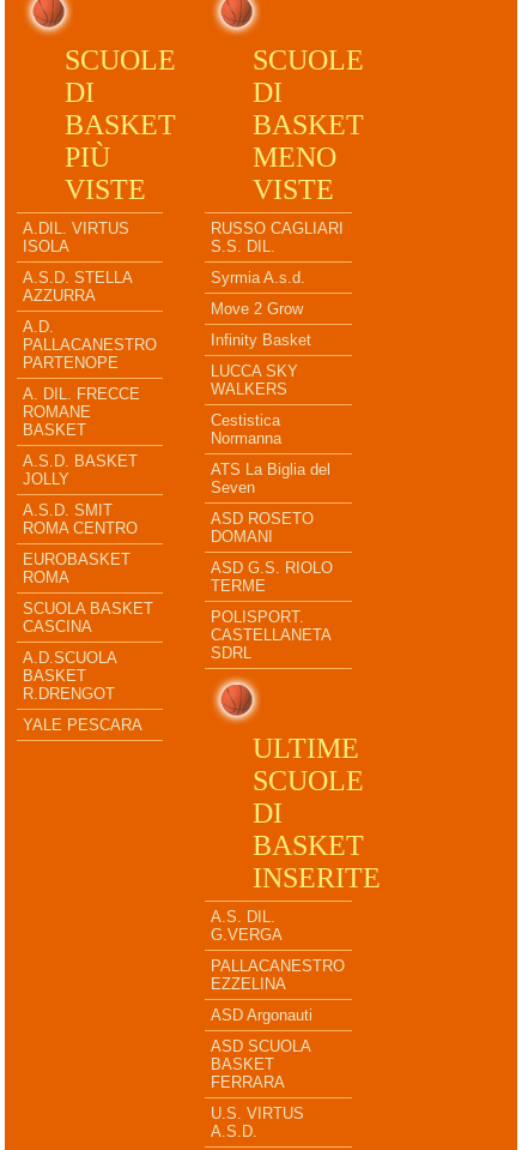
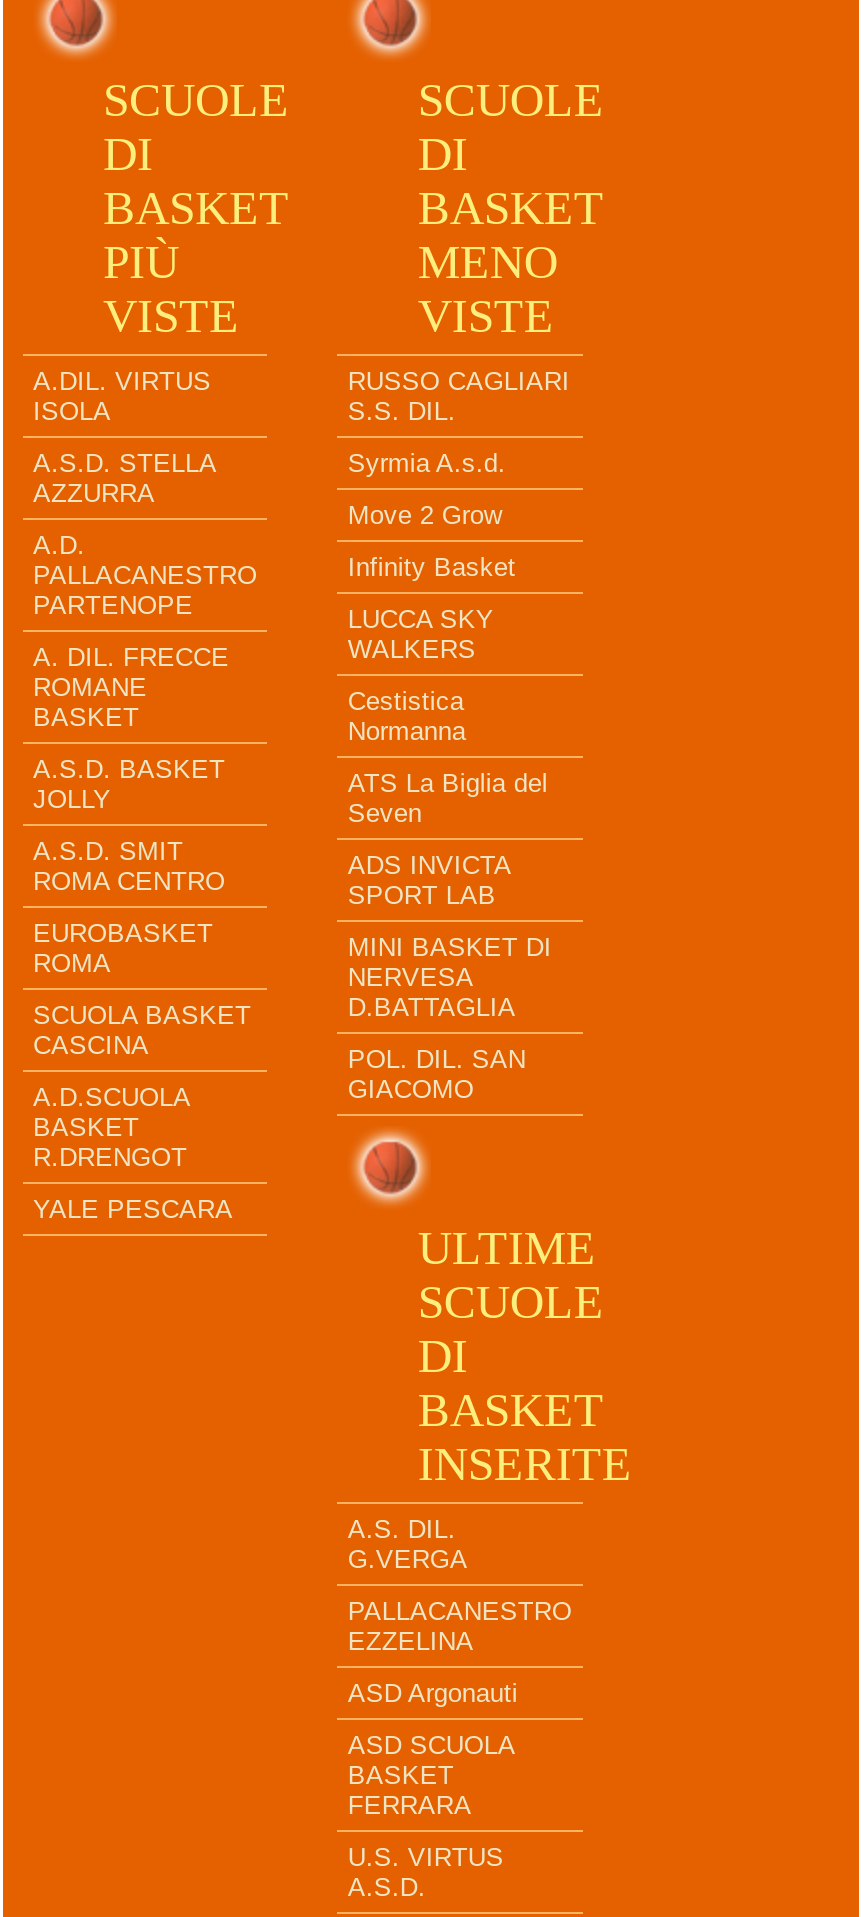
- ASD ROSETO
- DOMANI
+ ADS INVICTA
+ SPORT LAB

- ASD G.S. RIOLO
- TERME
+ MINI BASKET DI
+ NERVESA
+ D.BATTAGLIA

- POLISPORT.
- CASTELLANETA
- SDRL
+ POL. DIL. SAN
+ GIACOMO
